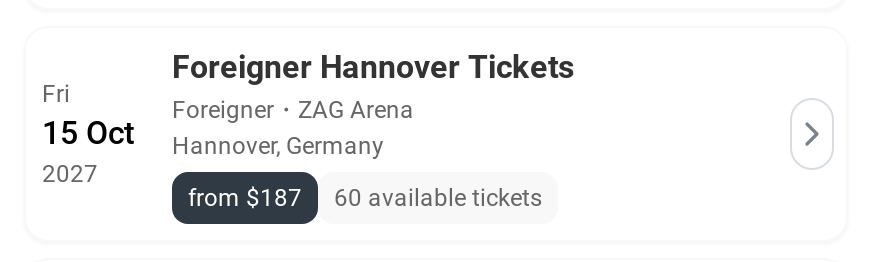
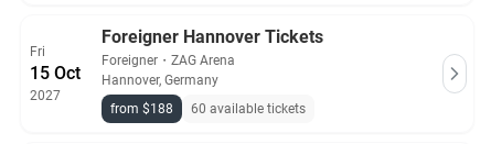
- from $187 60 available tickets
+ from $188 60 available tickets
